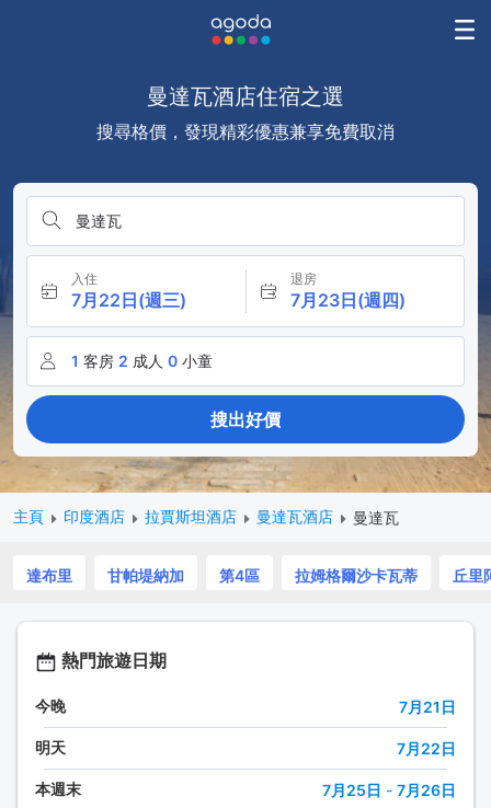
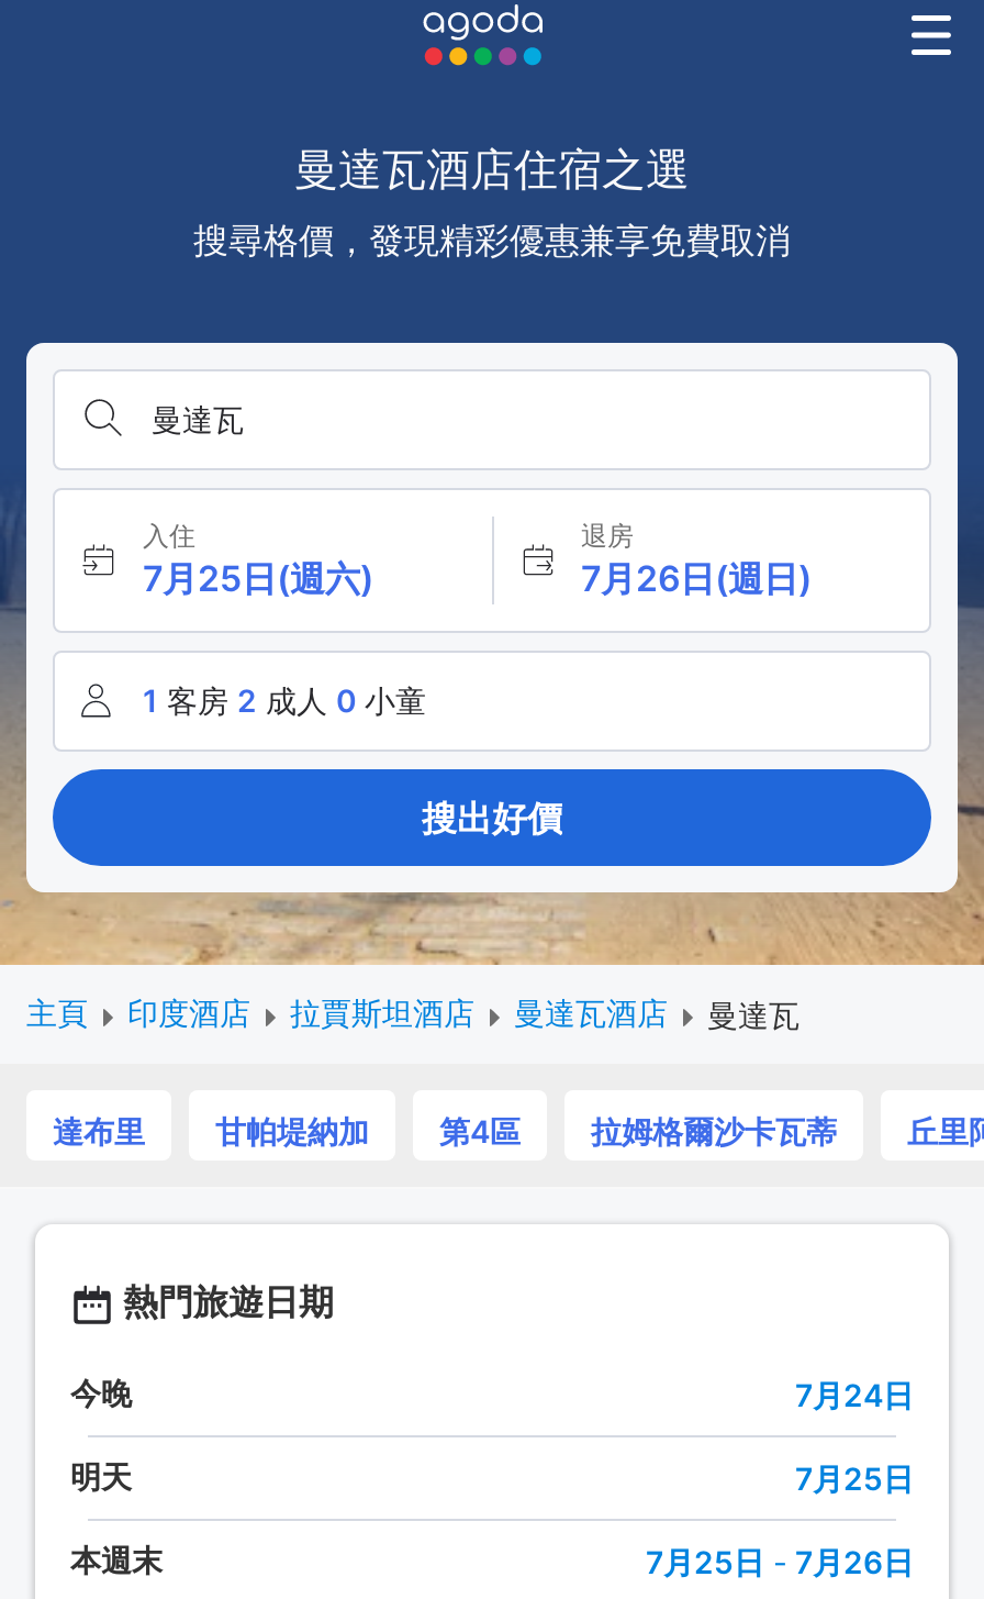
- 7月22日(週三)
+ 7月25日(週六)

- 7月23日(週四)
+ 7月26日(週日)

- 7月21日
+ 7月24日

- 7月22日
+ 7月25日
